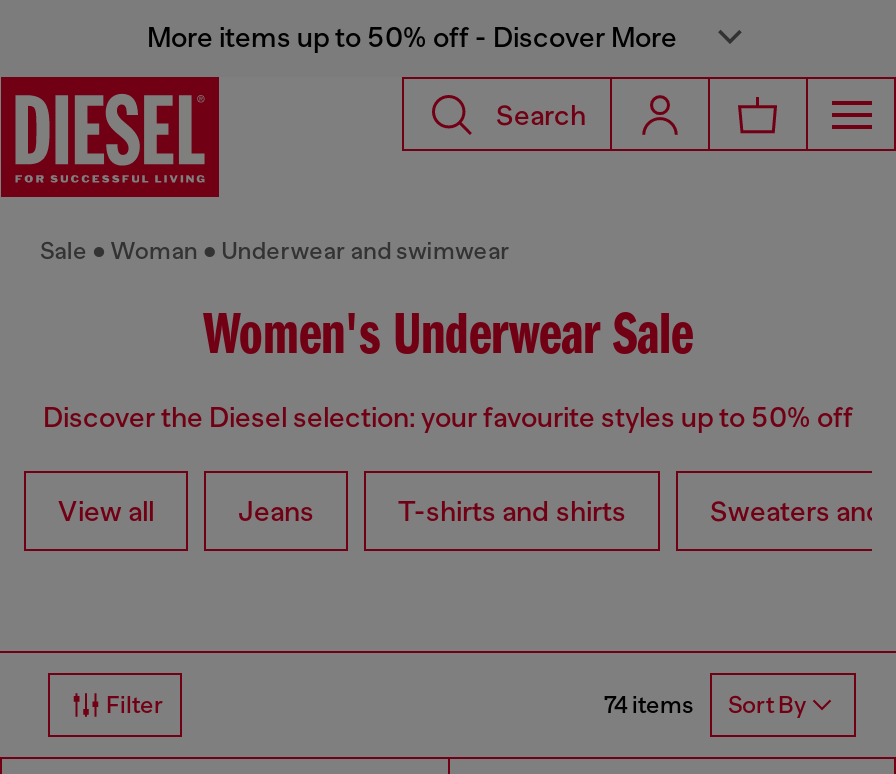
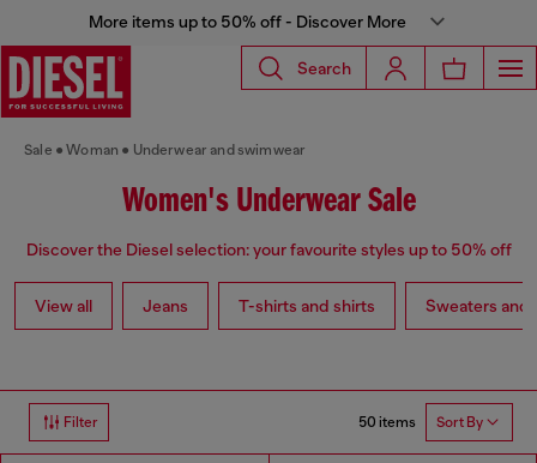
- 74 items Sort By
+ 50 items Sort By
